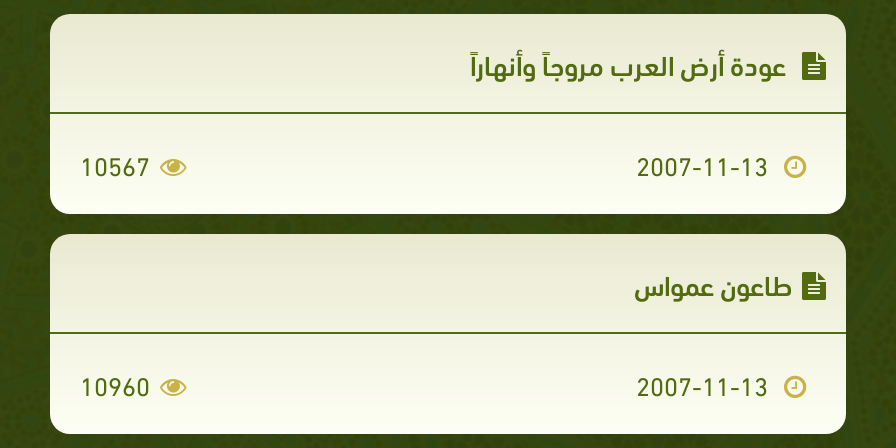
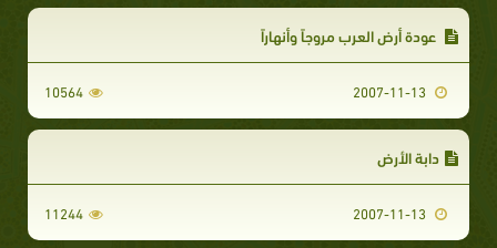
- 10567
+ 10564

- طاعون عمواس
+ دابة الأرض

- 10960
+ 11244
